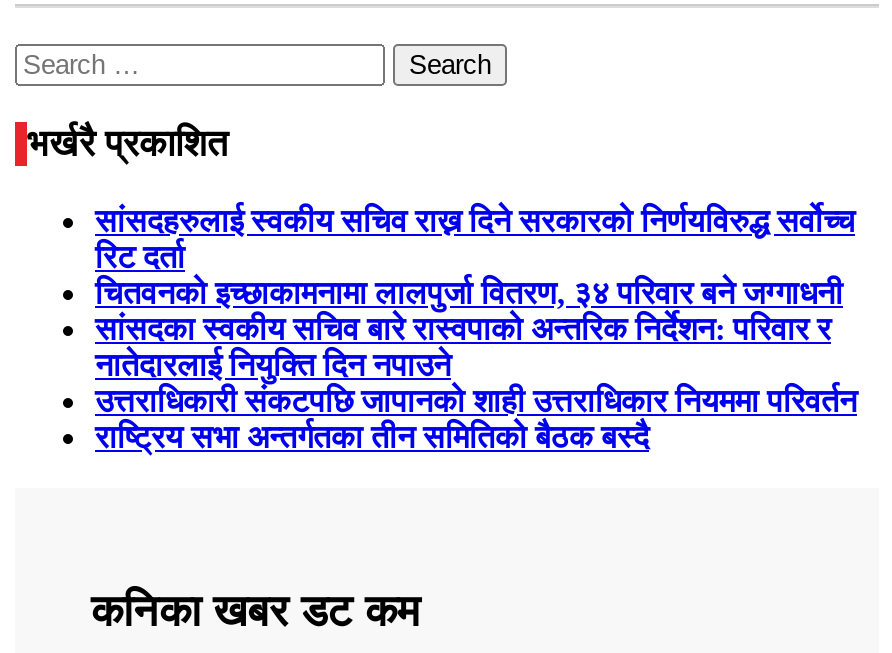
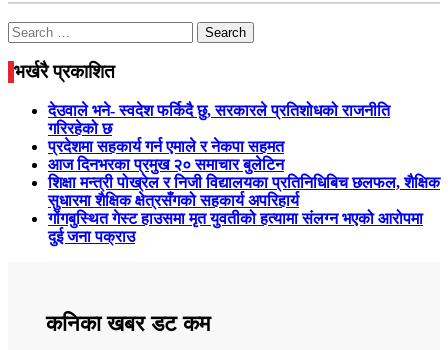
- सांसदहरुलाई स्वकीय सचिव राख्न दिने सरकारको निर्णयविरुद्ध सर्वोच्च
- रिट दर्ता
- चितवनको इच्छाकामनामा लालपुर्जा वितरण, ३४ परिवार बने जग्गाधनी
- सांसदका स्वकीय सचिव बारे रास्वपाको अन्तरिक निर्देशन: परिवार र
- नातेदारलाई नियुक्ति दिन नपाउने
- उत्तराधिकारी संकटपछि जापानको शाही उत्तराधिकार नियममा परिवर्तन
- राष्ट्रिय सभा अन्तर्गतका तीन समितिको बैठक बस्दै
+ देउवाले भने- स्वदेश फर्किदै छु, सरकारले प्रतिशोधको राजनीति
+ गरिरहेको छ
+ प्रदेशमा सहकार्य गर्न एमाले र नेकपा सहमत
+ आज दिनभरका प्रमुख २० समाचार बुलेटिन
+ शिक्षा मन्त्री पोख्रेल र निजी विद्यालयका प्रतिनिधिबिच छलफल, शैक्षिक
+ सुधारमा शैक्षिक क्षेत्रसँगको सहकार्य अपरिहार्य
+ गोंगबुस्थित गेस्ट हाउसमा मृत युवतीको हत्यामा संलग्न भएको आरोपमा
+ दुई जना पक्राउ
